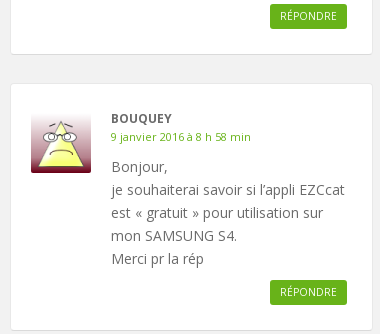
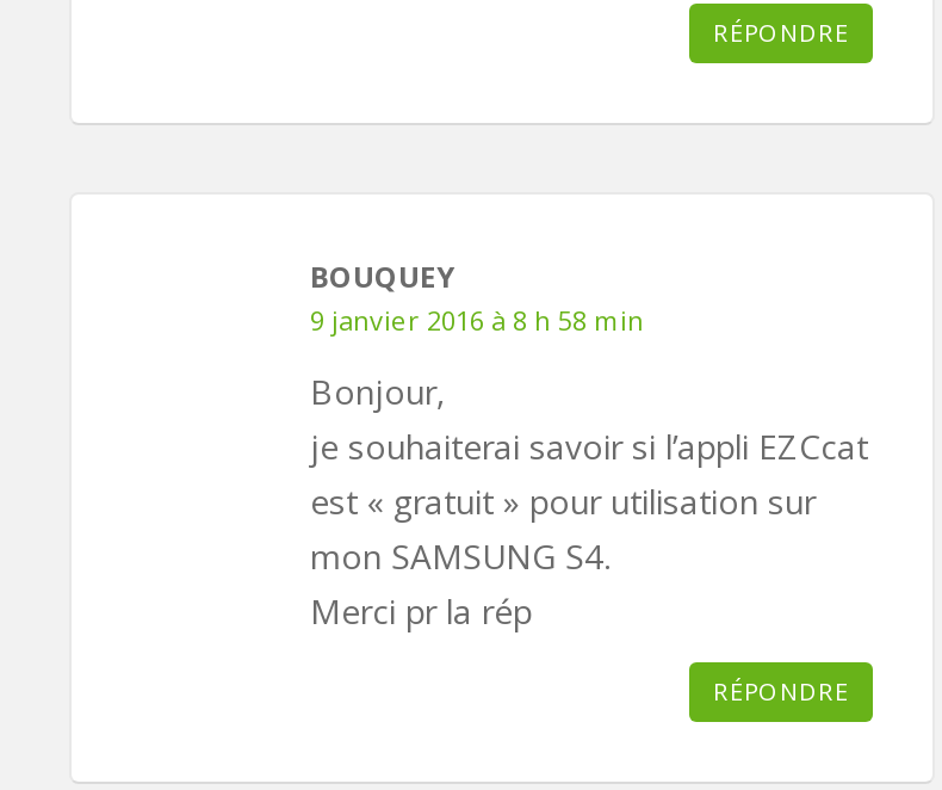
- [image]
